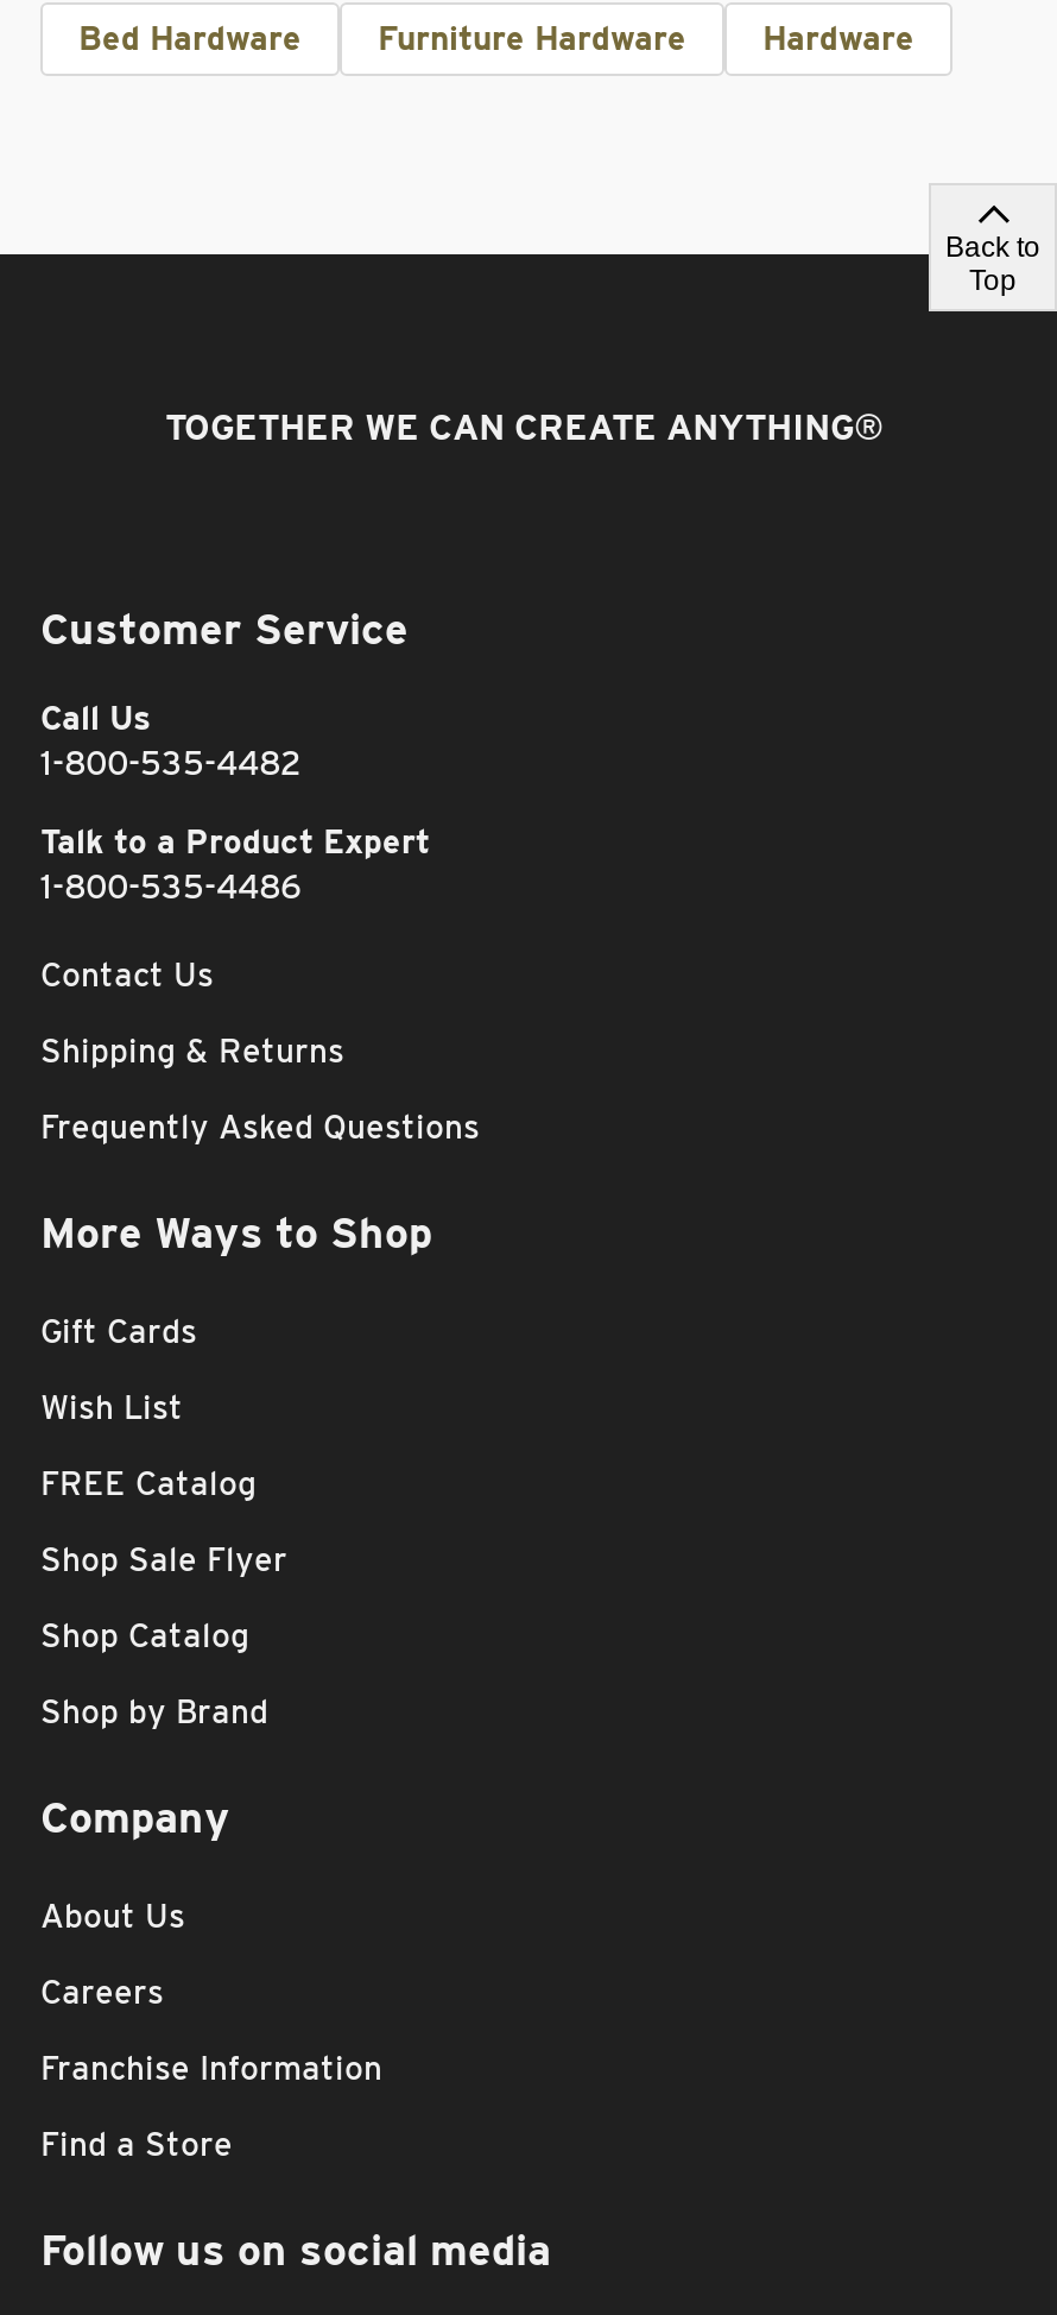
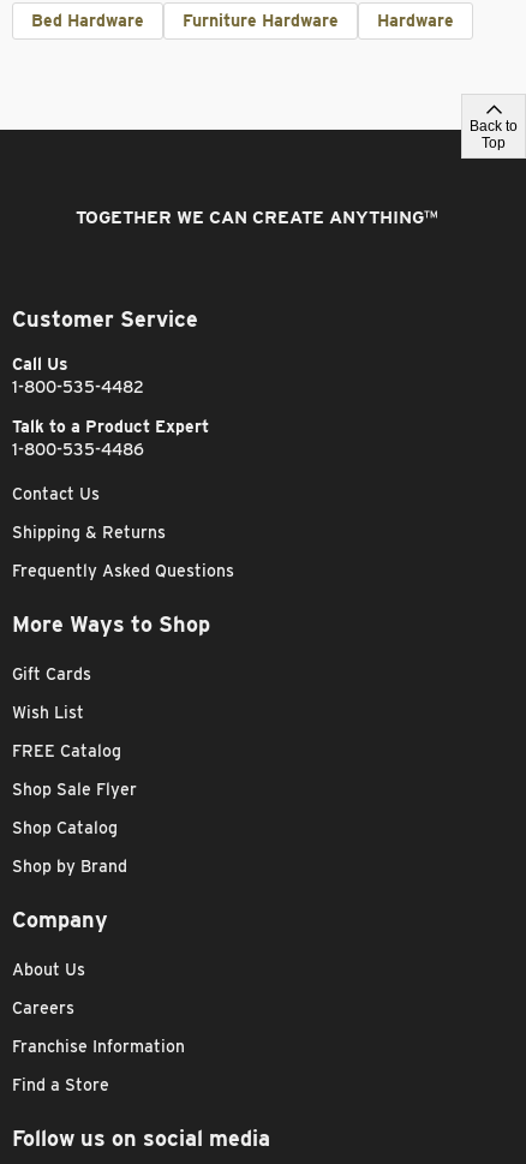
- TOGETHER WE CAN CREATE ANYTHING®
+ TOGETHER WE CAN CREATE ANYTHING™
